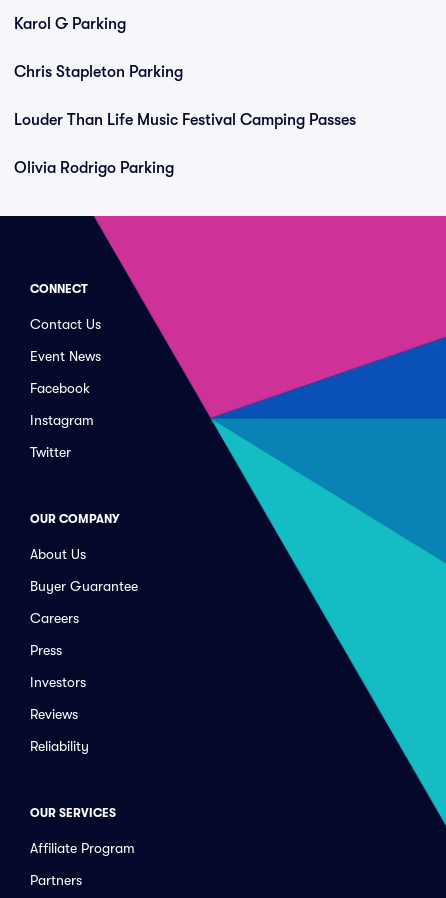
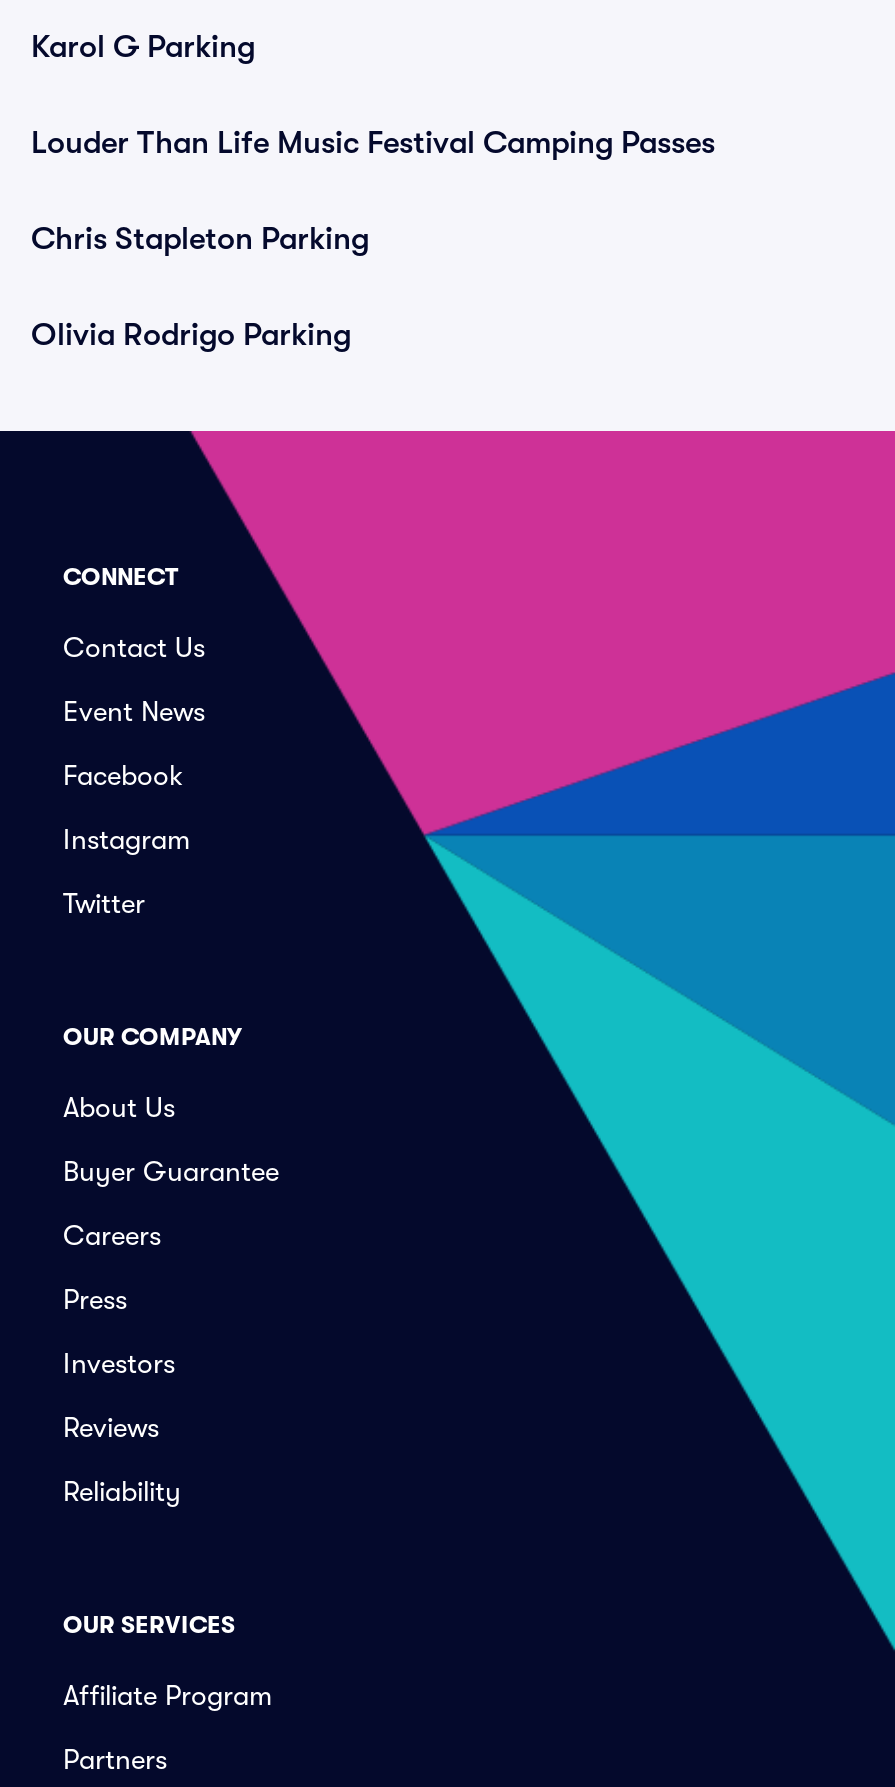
moved down: Chris Stapleton Parking

moved up: Louder Than Life Music Festival Camping Passes
